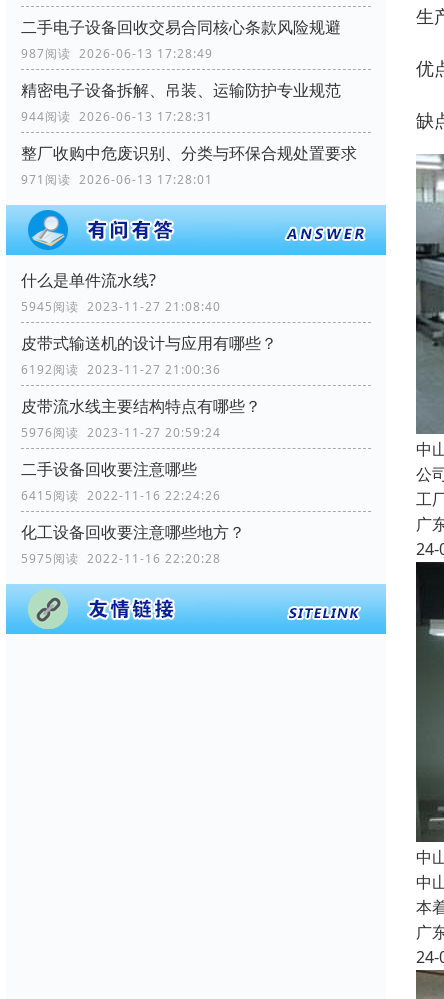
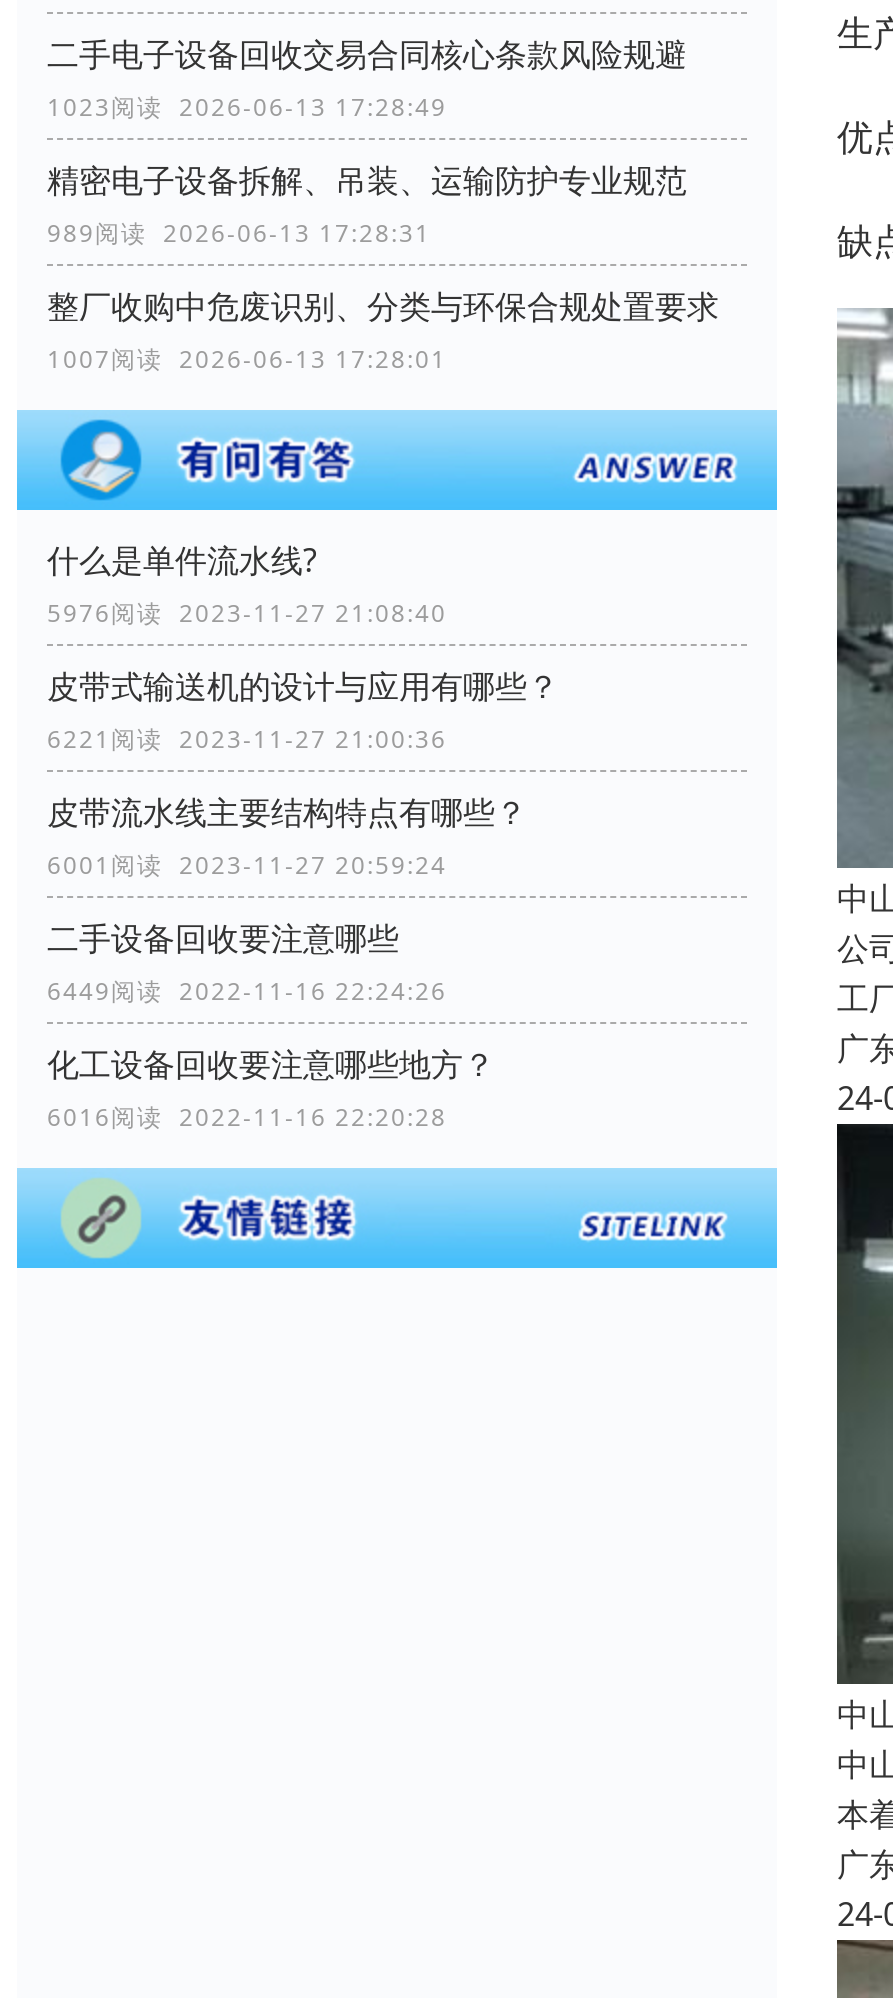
- 987阅读 2026-06-13 17:28:49
+ 1023阅读 2026-06-13 17:28:49

- 944阅读 2026-06-13 17:28:31
+ 989阅读 2026-06-13 17:28:31

- 971阅读 2026-06-13 17:28:01
+ 1007阅读 2026-06-13 17:28:01

- 5945阅读 2023-11-27 21:08:40
+ 5976阅读 2023-11-27 21:08:40

- 6192阅读 2023-11-27 21:00:36
+ 6221阅读 2023-11-27 21:00:36

- 5976阅读 2023-11-27 20:59:24
+ 6001阅读 2023-11-27 20:59:24

- 6415阅读 2022-11-16 22:24:26
+ 6449阅读 2022-11-16 22:24:26

- 5975阅读 2022-11-16 22:20:28
+ 6016阅读 2022-11-16 22:20:28
